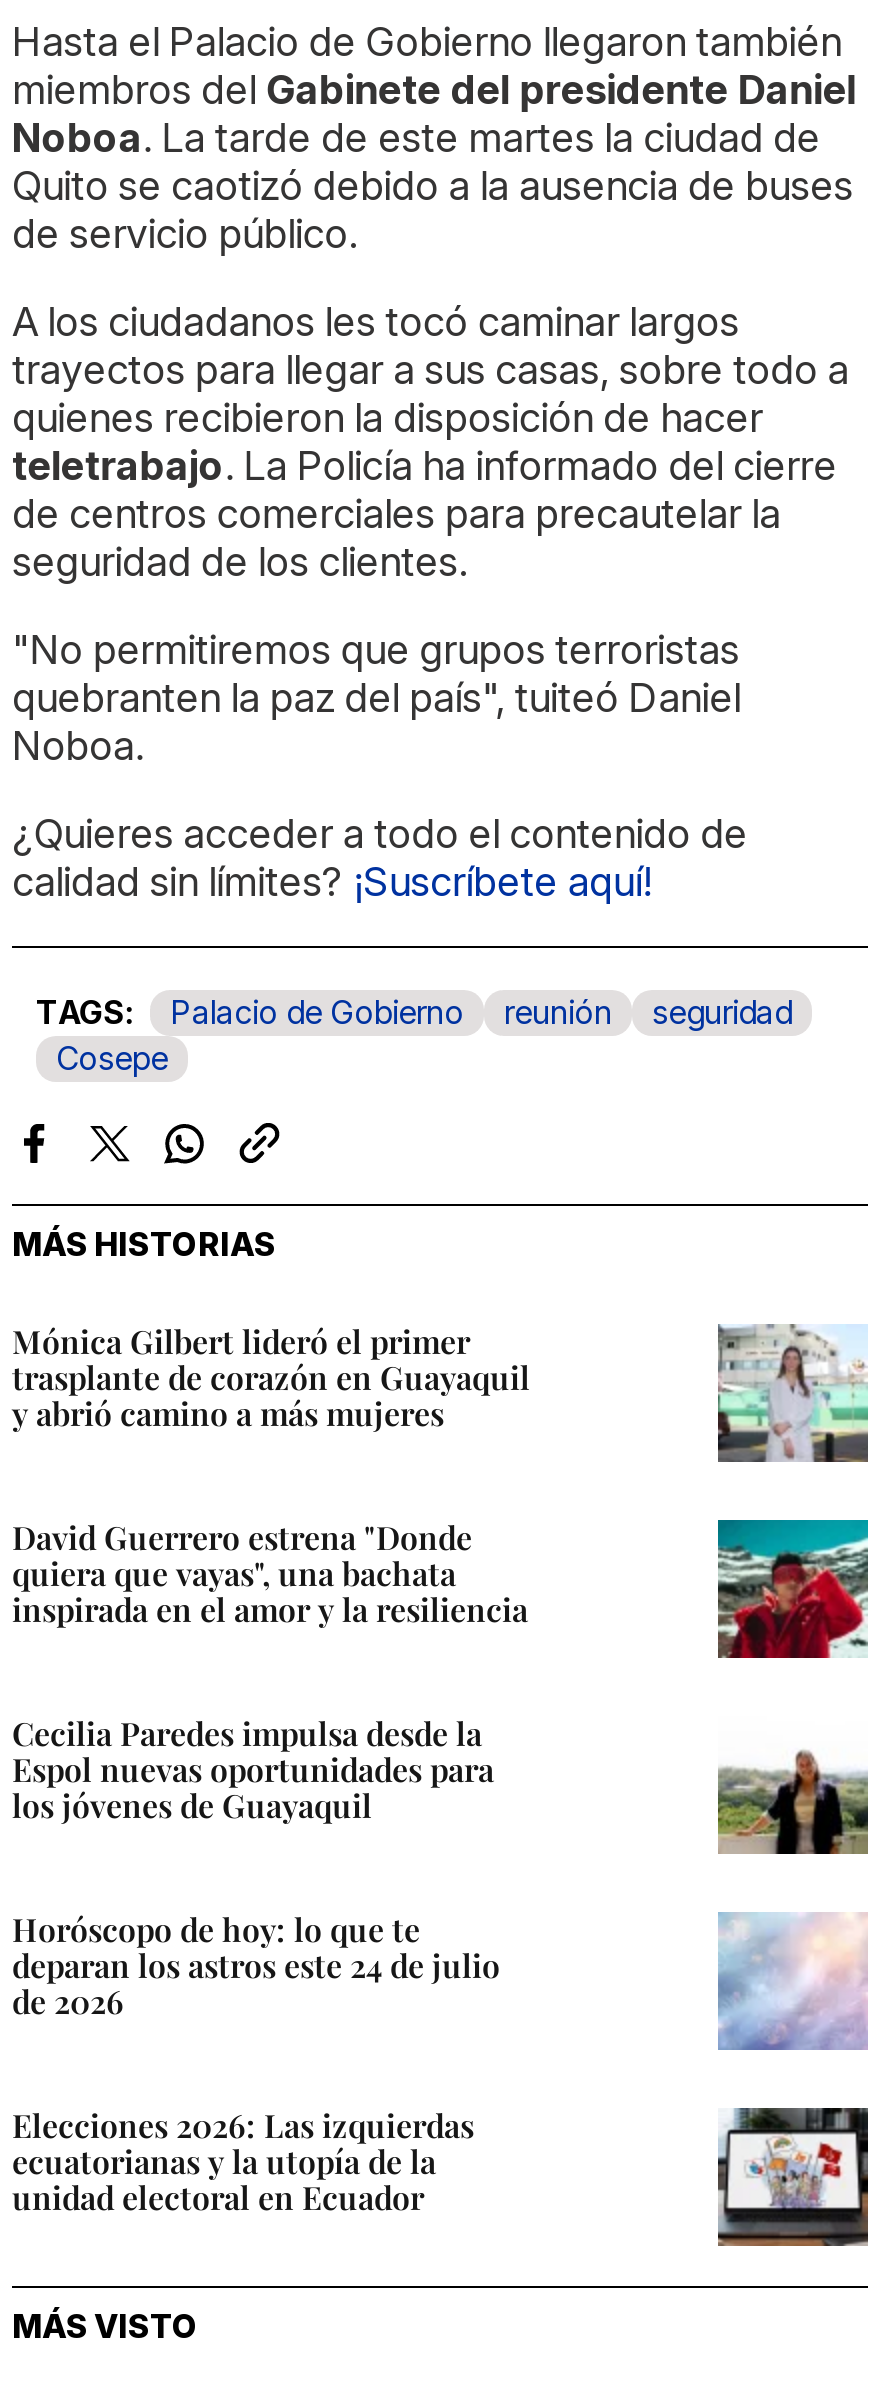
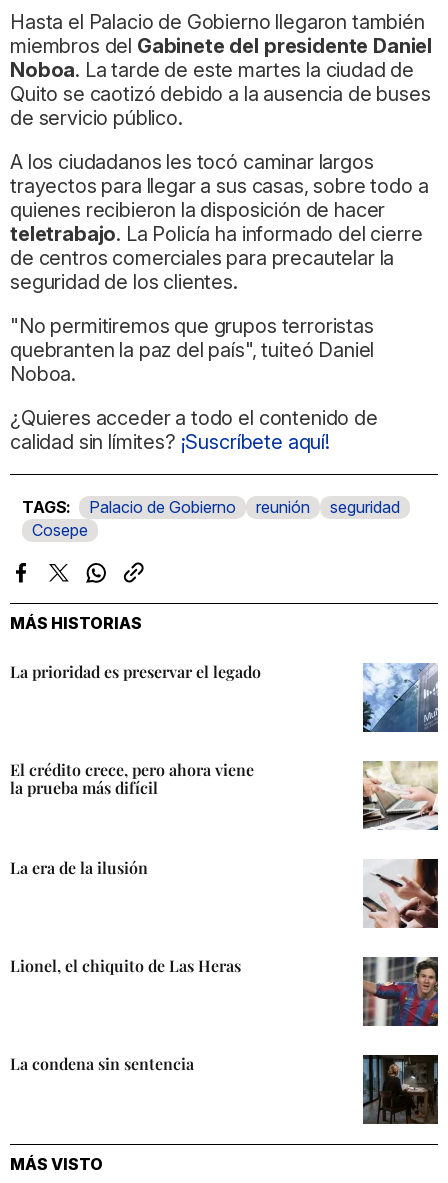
- Mónica Gilbert lideró el primer
- trasplante de corazón en Guayaquil
- y abrió camino a más mujeres
+ La prioridad es preservar el legado

- [image]
+ [image]

- David Guerrero estrena "Donde
- quiera que vayas", una bachata
- inspirada en el amor y la resiliencia
+ El crédito crece, pero ahora viene
+ la prueba más difícil

- [image]
+ [image]

- Cecilia Paredes impulsa desde la
- Espol nuevas oportunidades para
- los jóvenes de Guayaquil
+ La era de la ilusión

- [image]
+ [image]

- Horóscopo de hoy: lo que te
- deparan los astros este 24 de julio
- de 2026
+ Lionel, el chiquito de Las Heras

- [image]
+ [image]

- Elecciones 2026: Las izquierdas
- ecuatorianas y la utopía de la
- unidad electoral en Ecuador
+ La condena sin sentencia

- [image]
+ [image]
